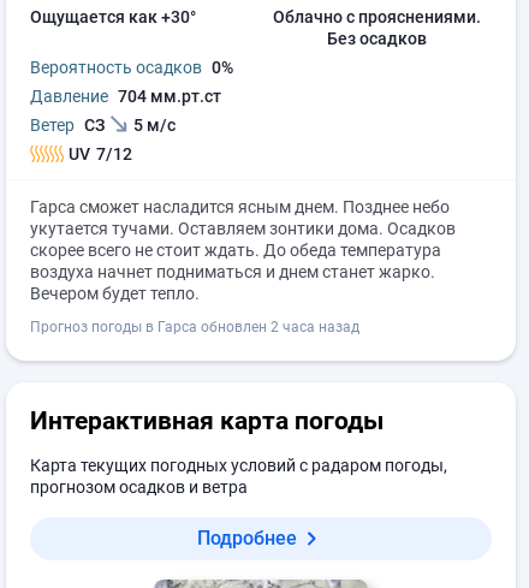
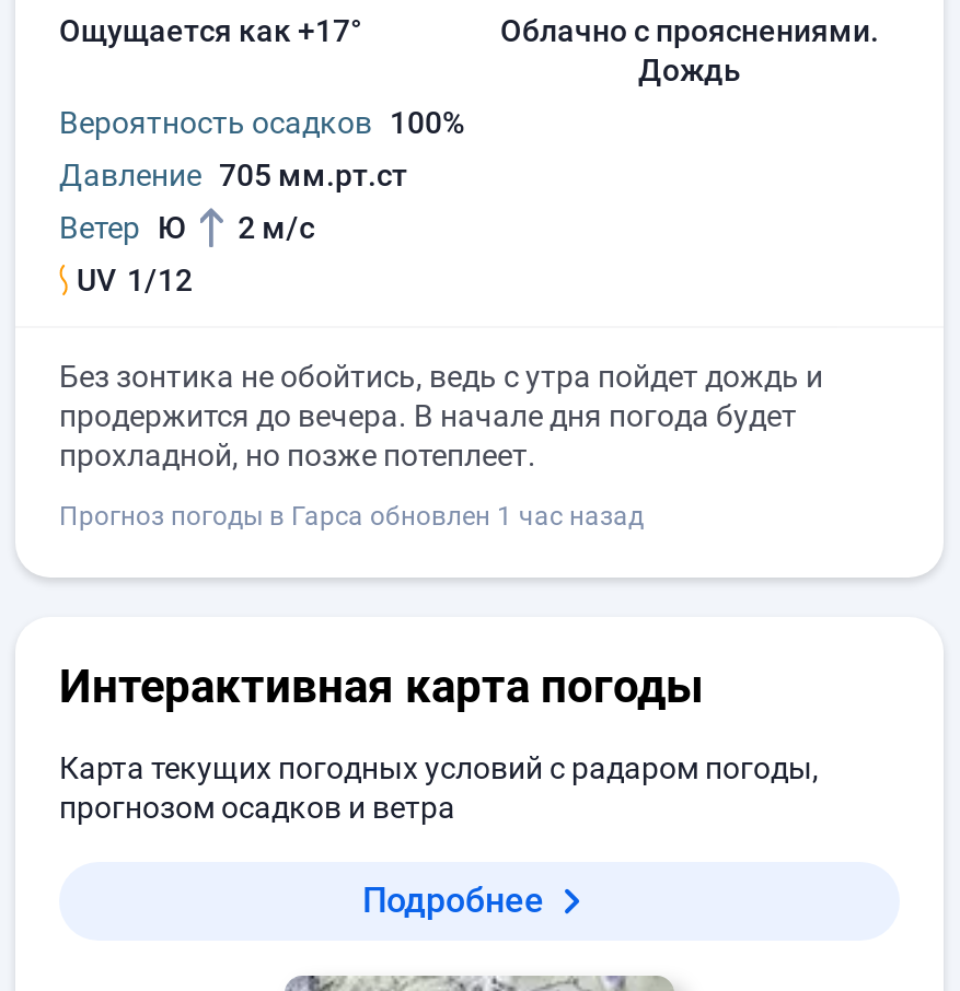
- Ощущается как +30°
+ Ощущается как +17°

- без осадков
+ дождь

- Вероятность осадков 0%
+ Вероятность осадков 100%

- Давление 704 мм.рт.ст
+ Давление 705 мм.рт.ст

- Ветер СЗ
- 5 м/с
+ Ветер Ю
+ 2 м/с

- UV 7/12
+ UV 1/12

- Гарса сможет насладится ясным днем. Позднее небо
- укутается тучами. Оставляем зонтики дома. Осадков
- скорее всего не стоит ждать. До обеда температура
- воздуха начнет подниматься и днем станет жарко.
- Вечером будет тепло.
+ Без зонтика не обойтись, ведь с утра пойдет дождь и
+ продержится до вечера. В начале дня погода будет
+ прохладной, но позже потеплеет.

- Прогноз погоды в Гарса обновлен 2 часа назад
+ Прогноз погоды в Гарса обновлен 1 час назад
